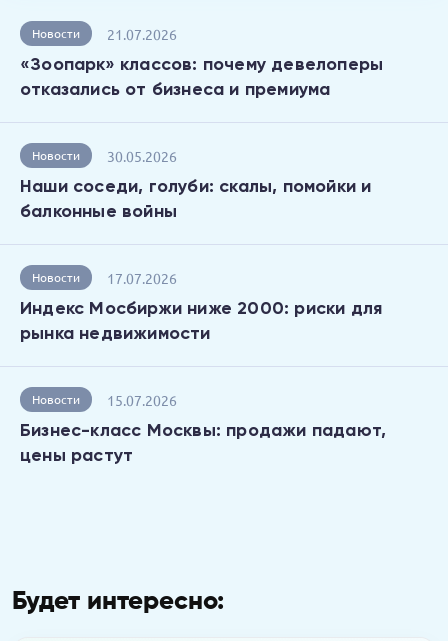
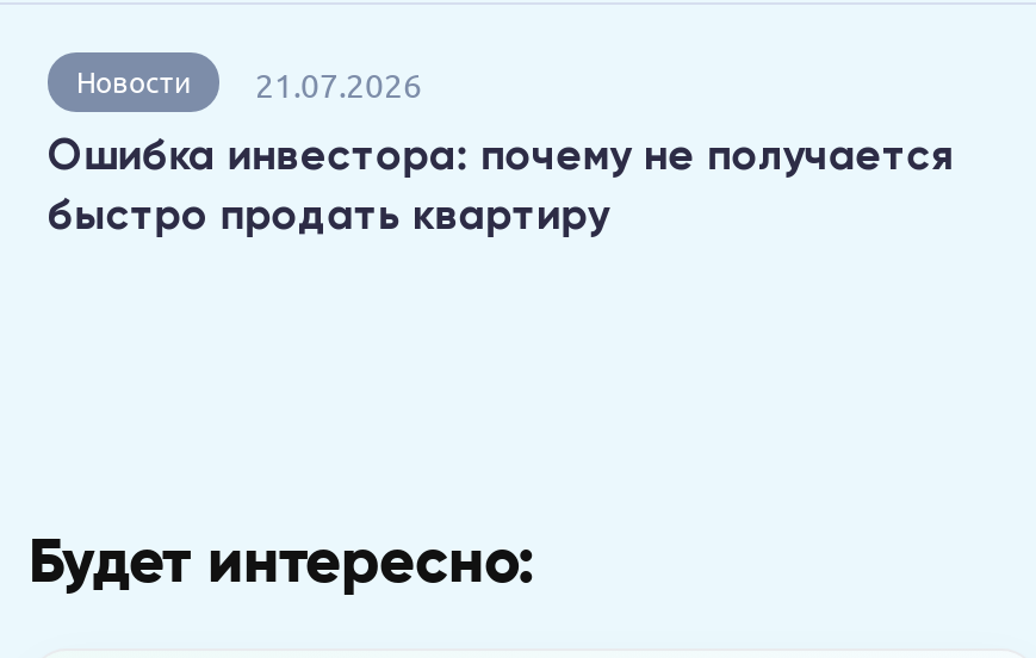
- «Зоопарк» классов: почему девелоперы
- отказались от бизнеса и премиума
- Новости
- 30.05.2026
- Наши соседи, голуби: скалы, помойки и
- балконные войны
- Новости
- 17.07.2026
- Индекс Мосбиржи ниже 2000: риски для
- рынка недвижимости
- Новости
- 15.07.2026
- Бизнес-класс Москвы: продажи падают,
- цены растут
+ Ошибка инвестора: почему не получается
+ быстро продать квартиру
